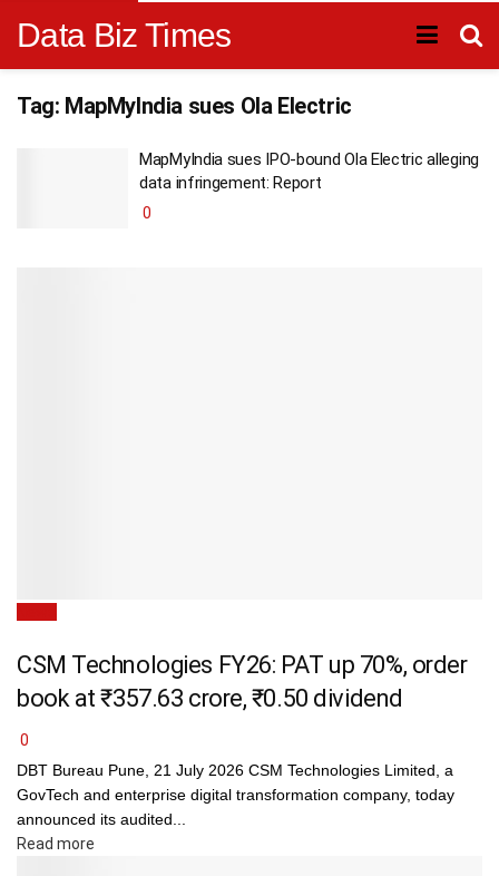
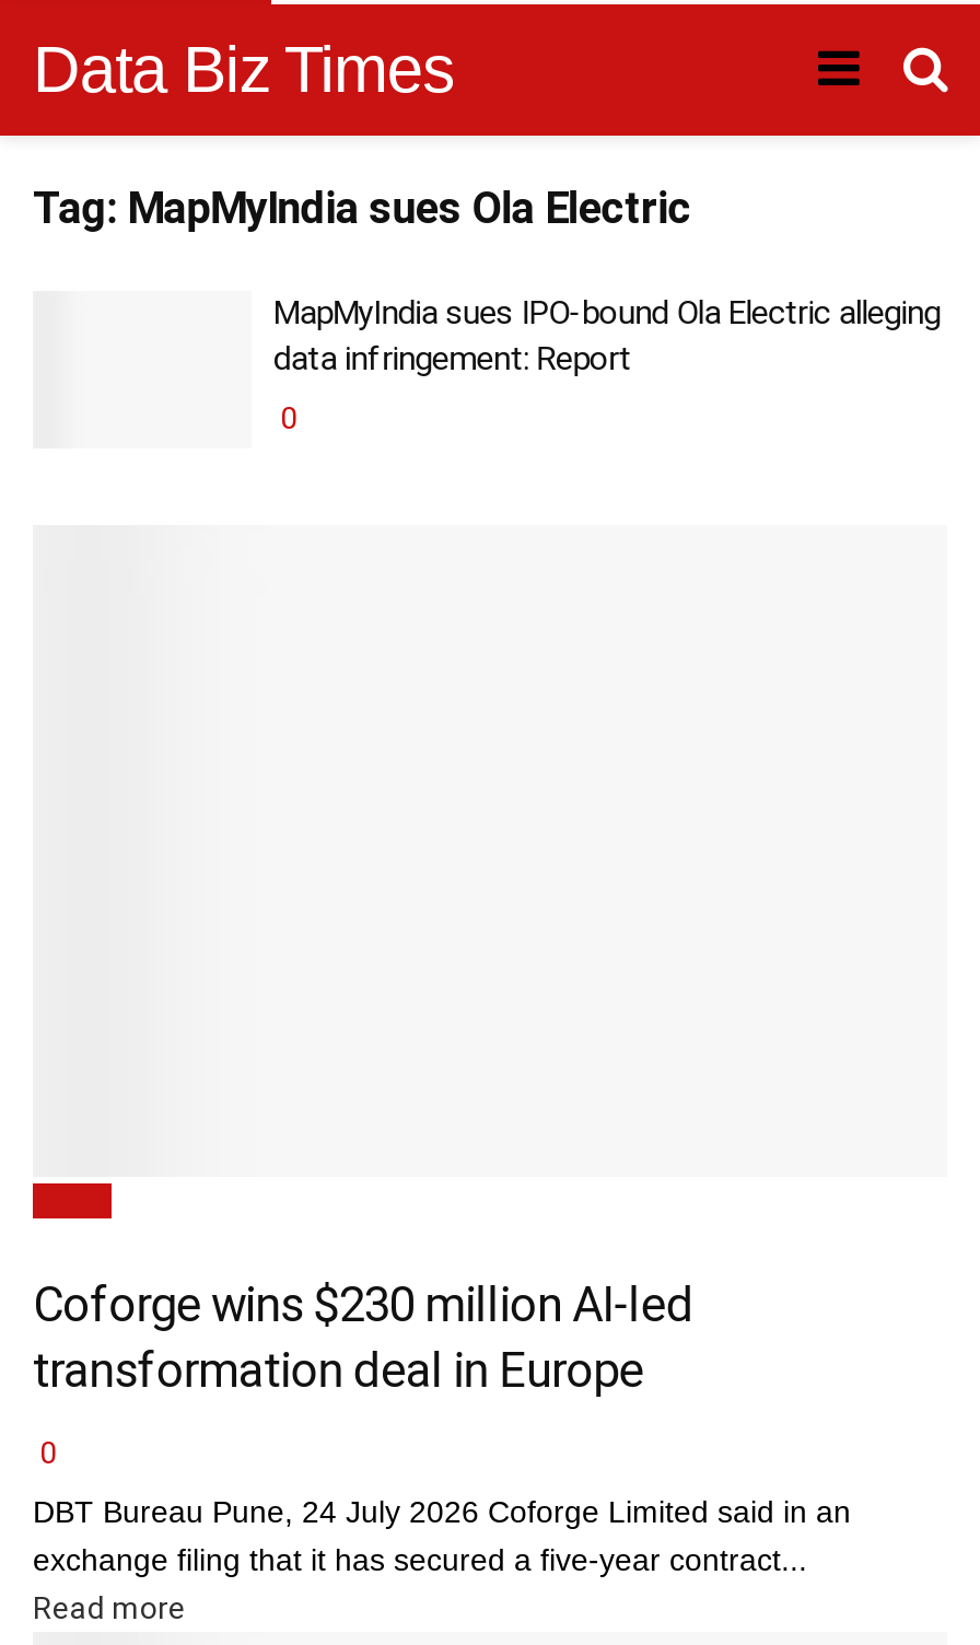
- CSM Technologies FY26: PAT up 70%, order
- book at ₹357.63 crore, ₹0.50 dividend
+ Coforge wins $230 million AI-led
+ transformation deal in Europe

- DBT Bureau Pune, 21 July 2026 CSM Technologies Limited, a
- GovTech and enterprise digital transformation company, today
- announced its audited...
+ DBT Bureau Pune, 24 July 2026 Coforge Limited said in an
+ exchange filing that it has secured a five-year contract...
